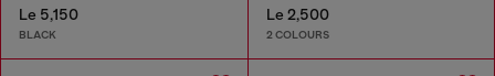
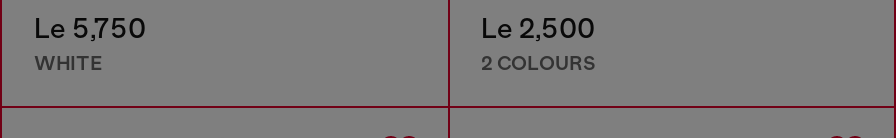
- Le 5,150
- BLACK
+ Le 5,750
+ WHITE
